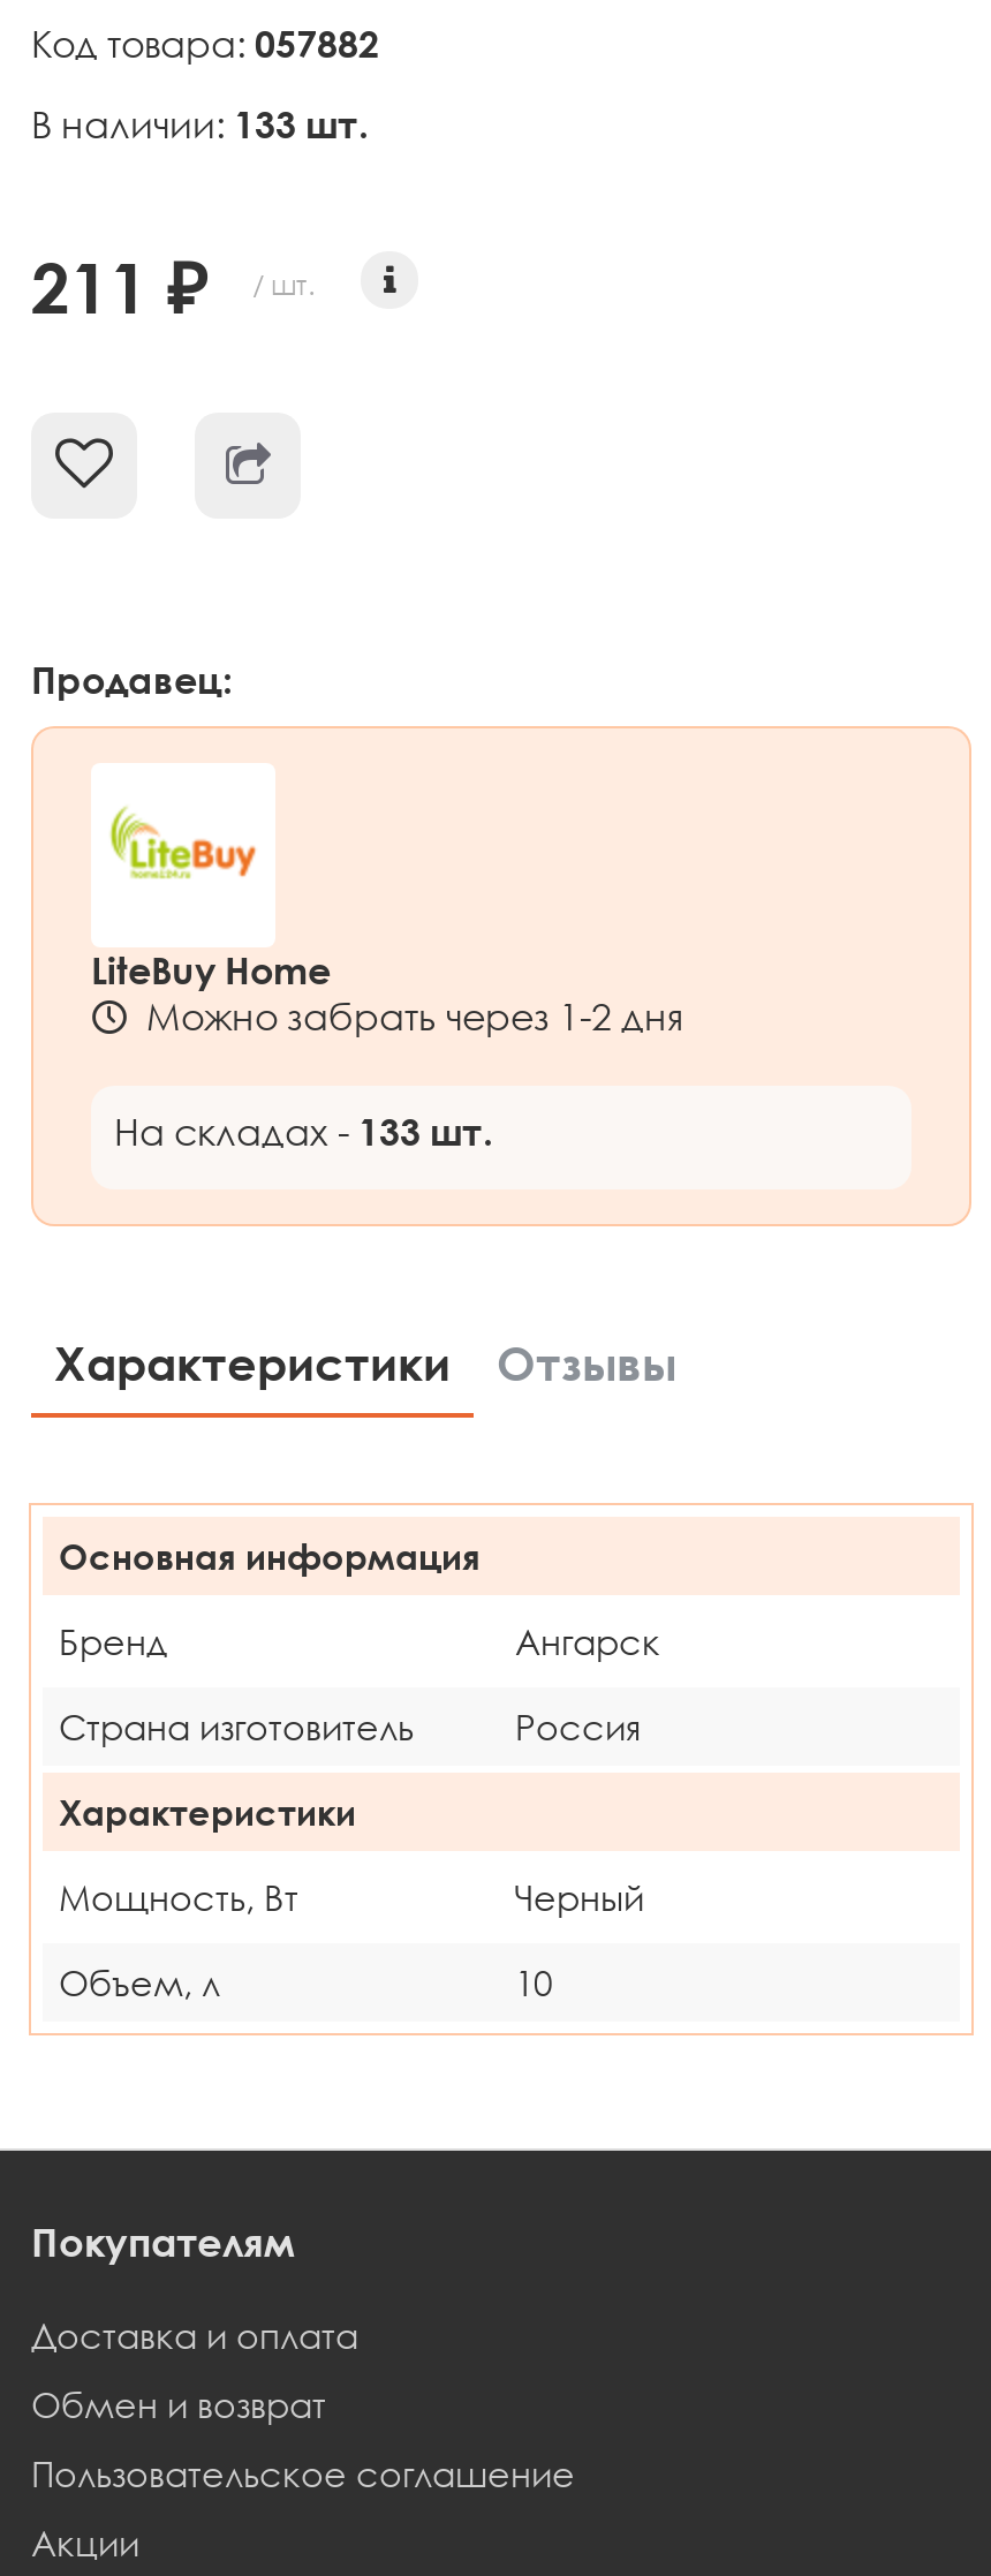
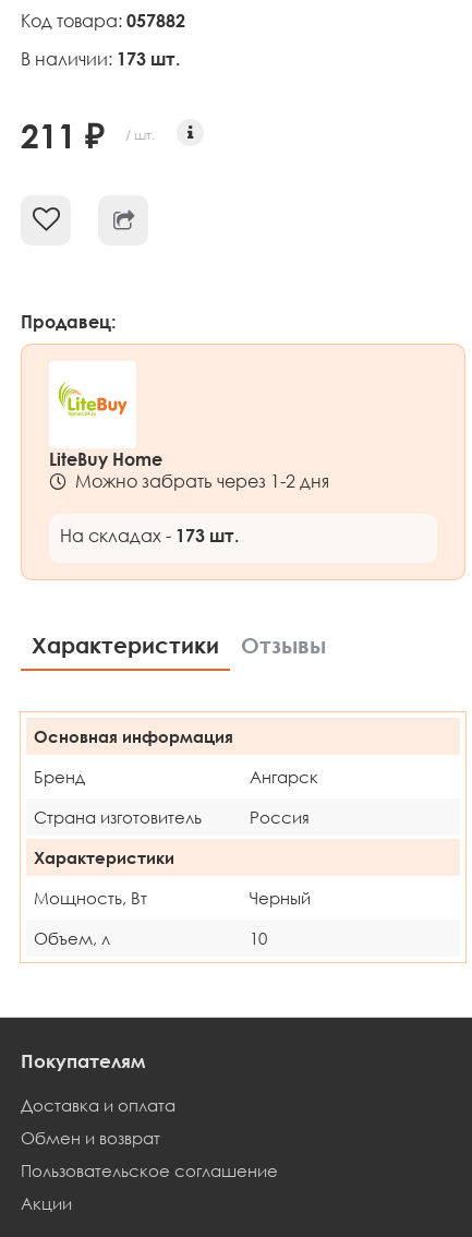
- В наличии: 133 шт.
+ В наличии: 173 шт.

- На складах - 133 шт.
+ На складах - 173 шт.
